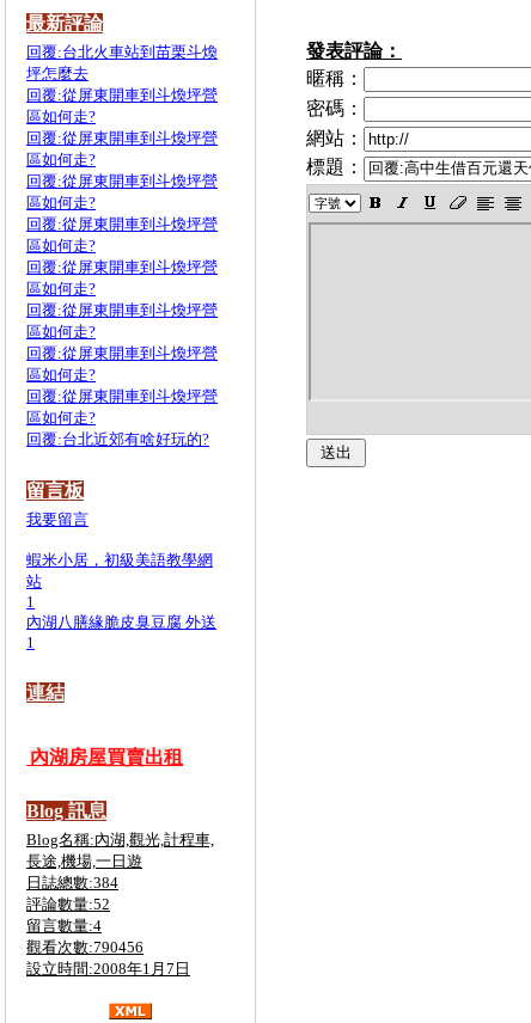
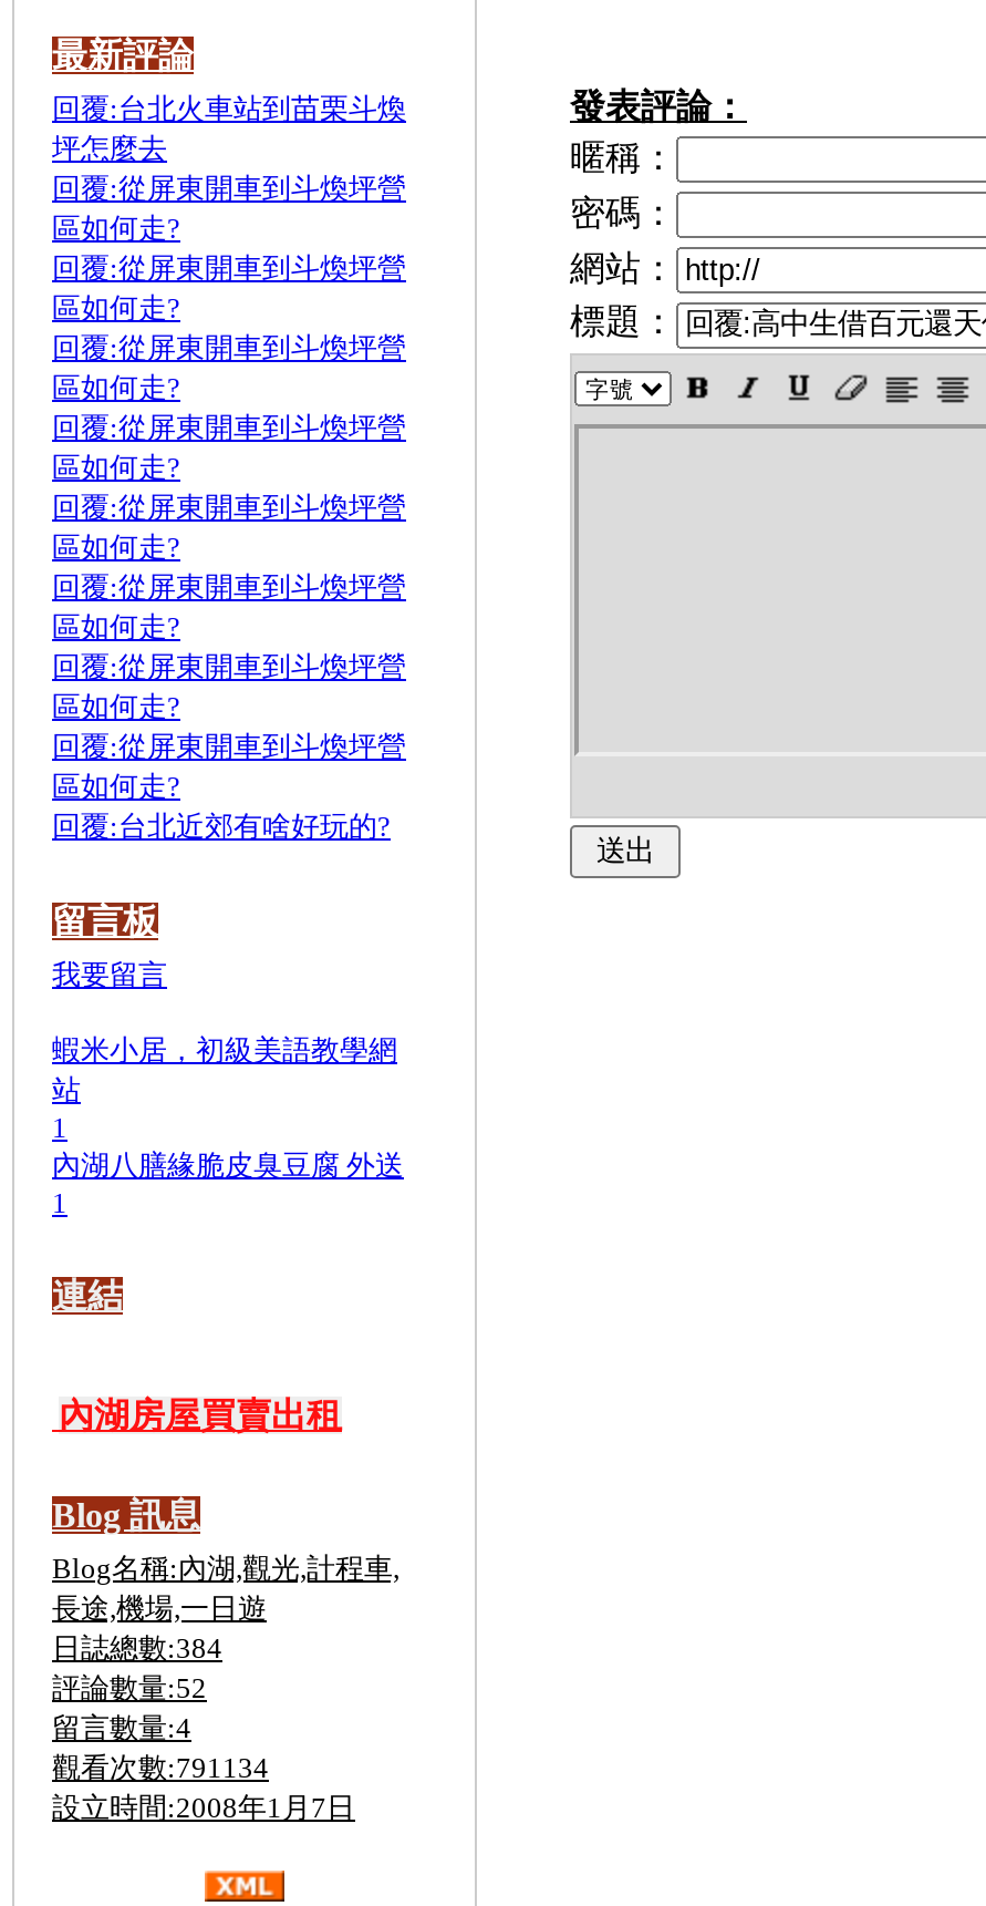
- 觀看次數:790456
+ 觀看次數:791134
